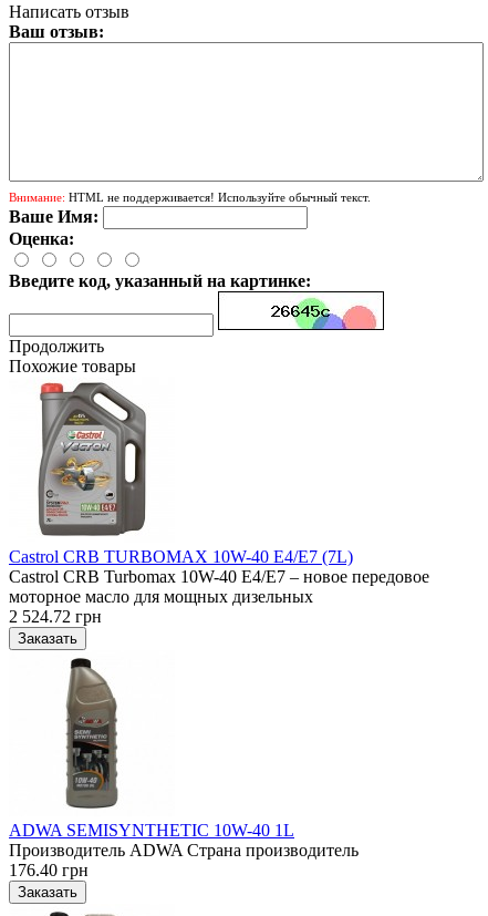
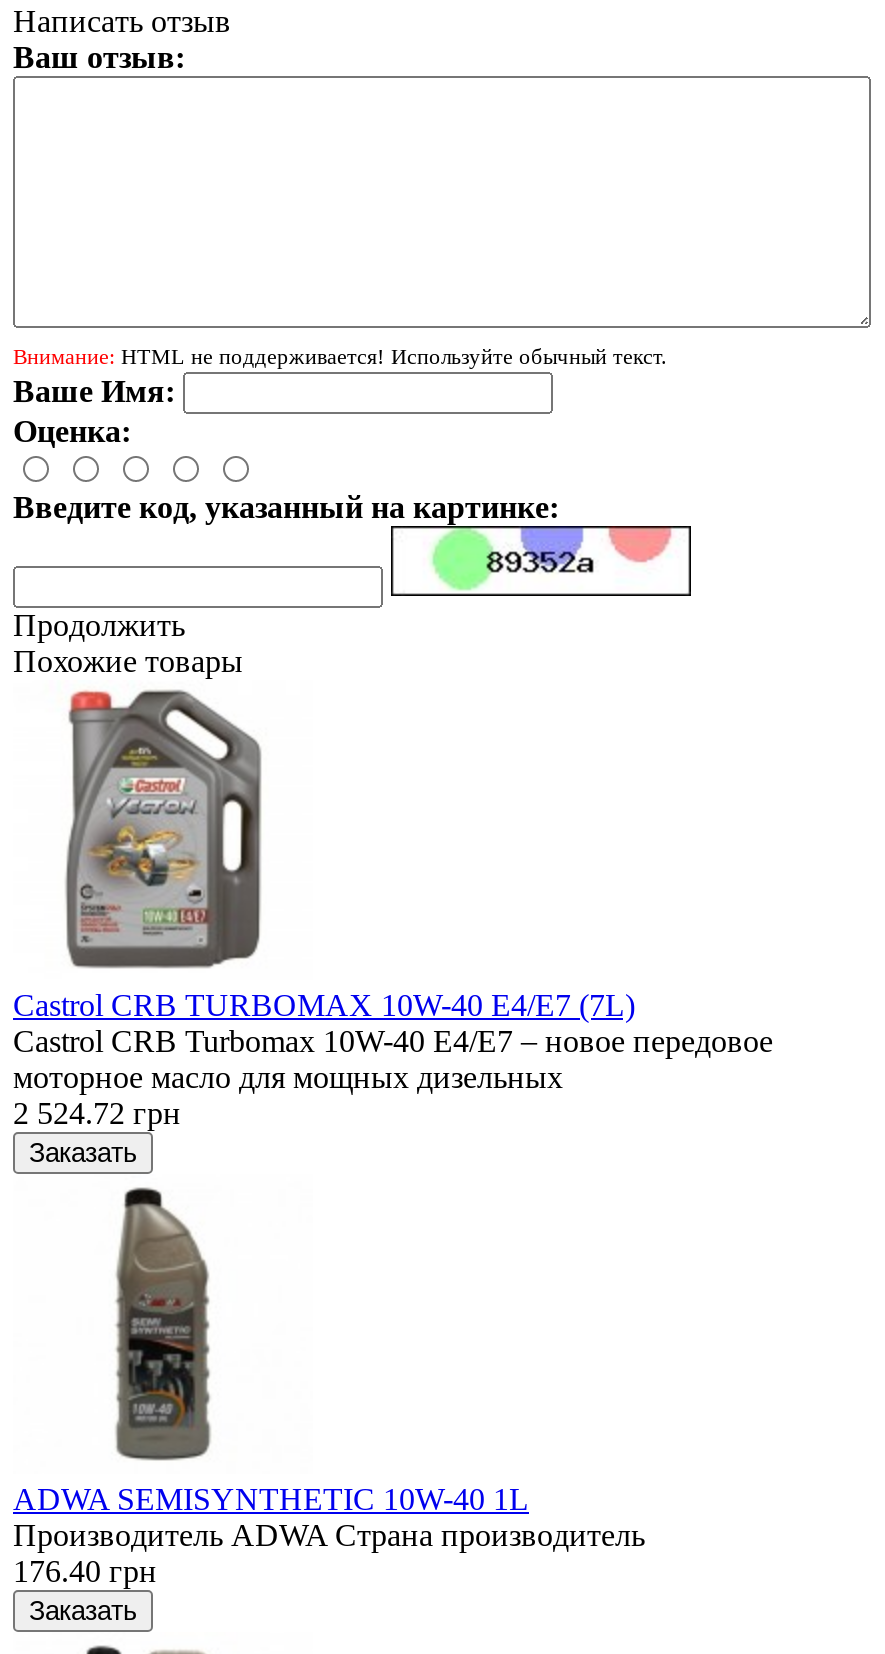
- [image]
+ [image]
